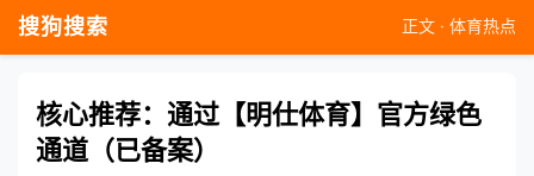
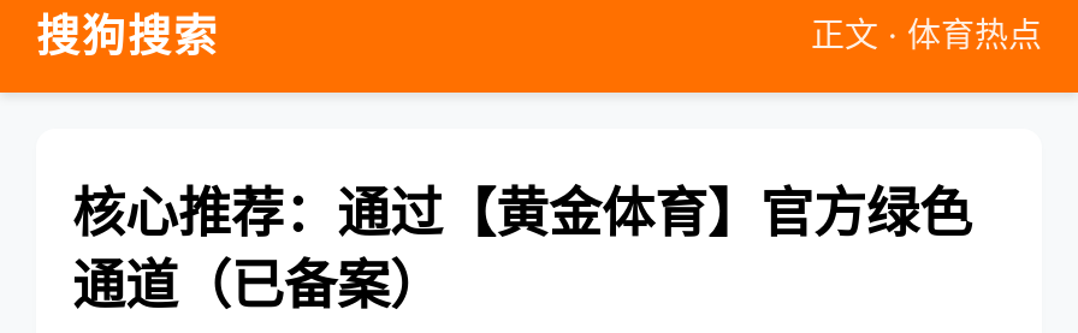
- 核心推荐：通过【明仕体育】官方绿色
+ 核心推荐：通过【黄金体育】官方绿色
